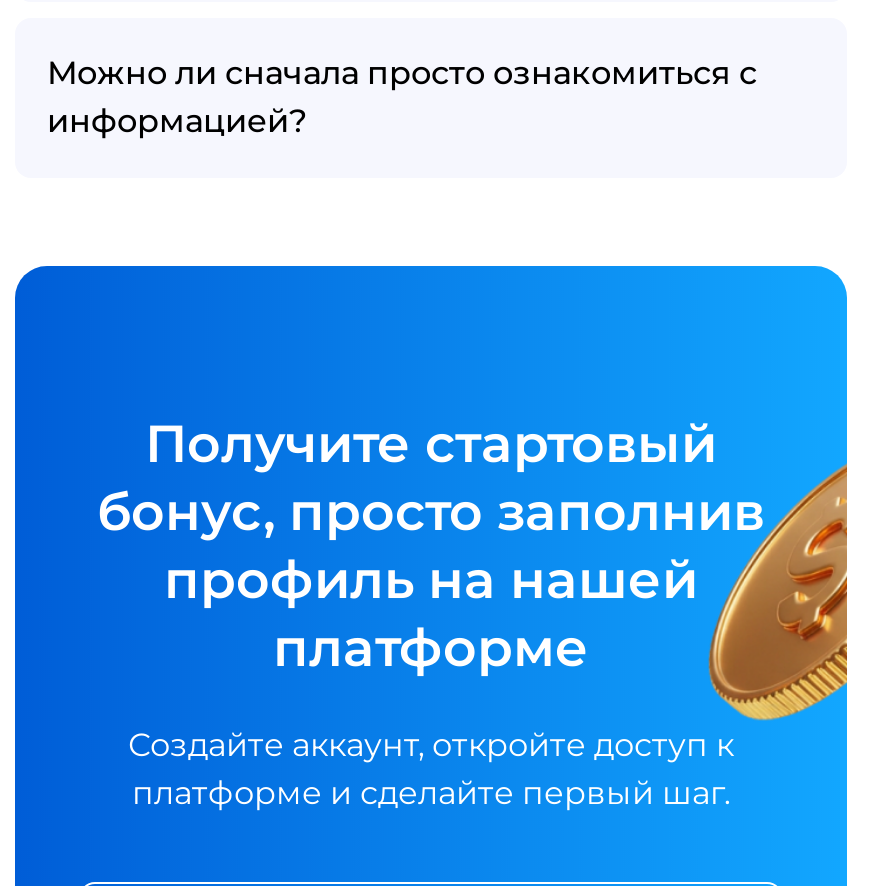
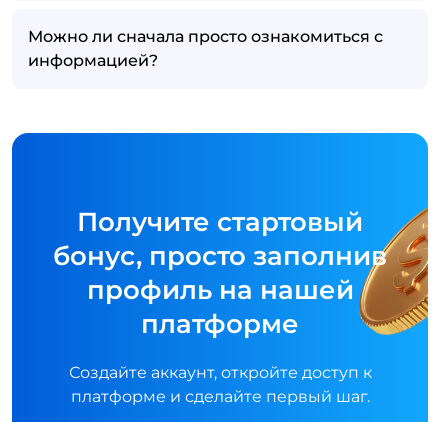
- [image]
+ [image]
